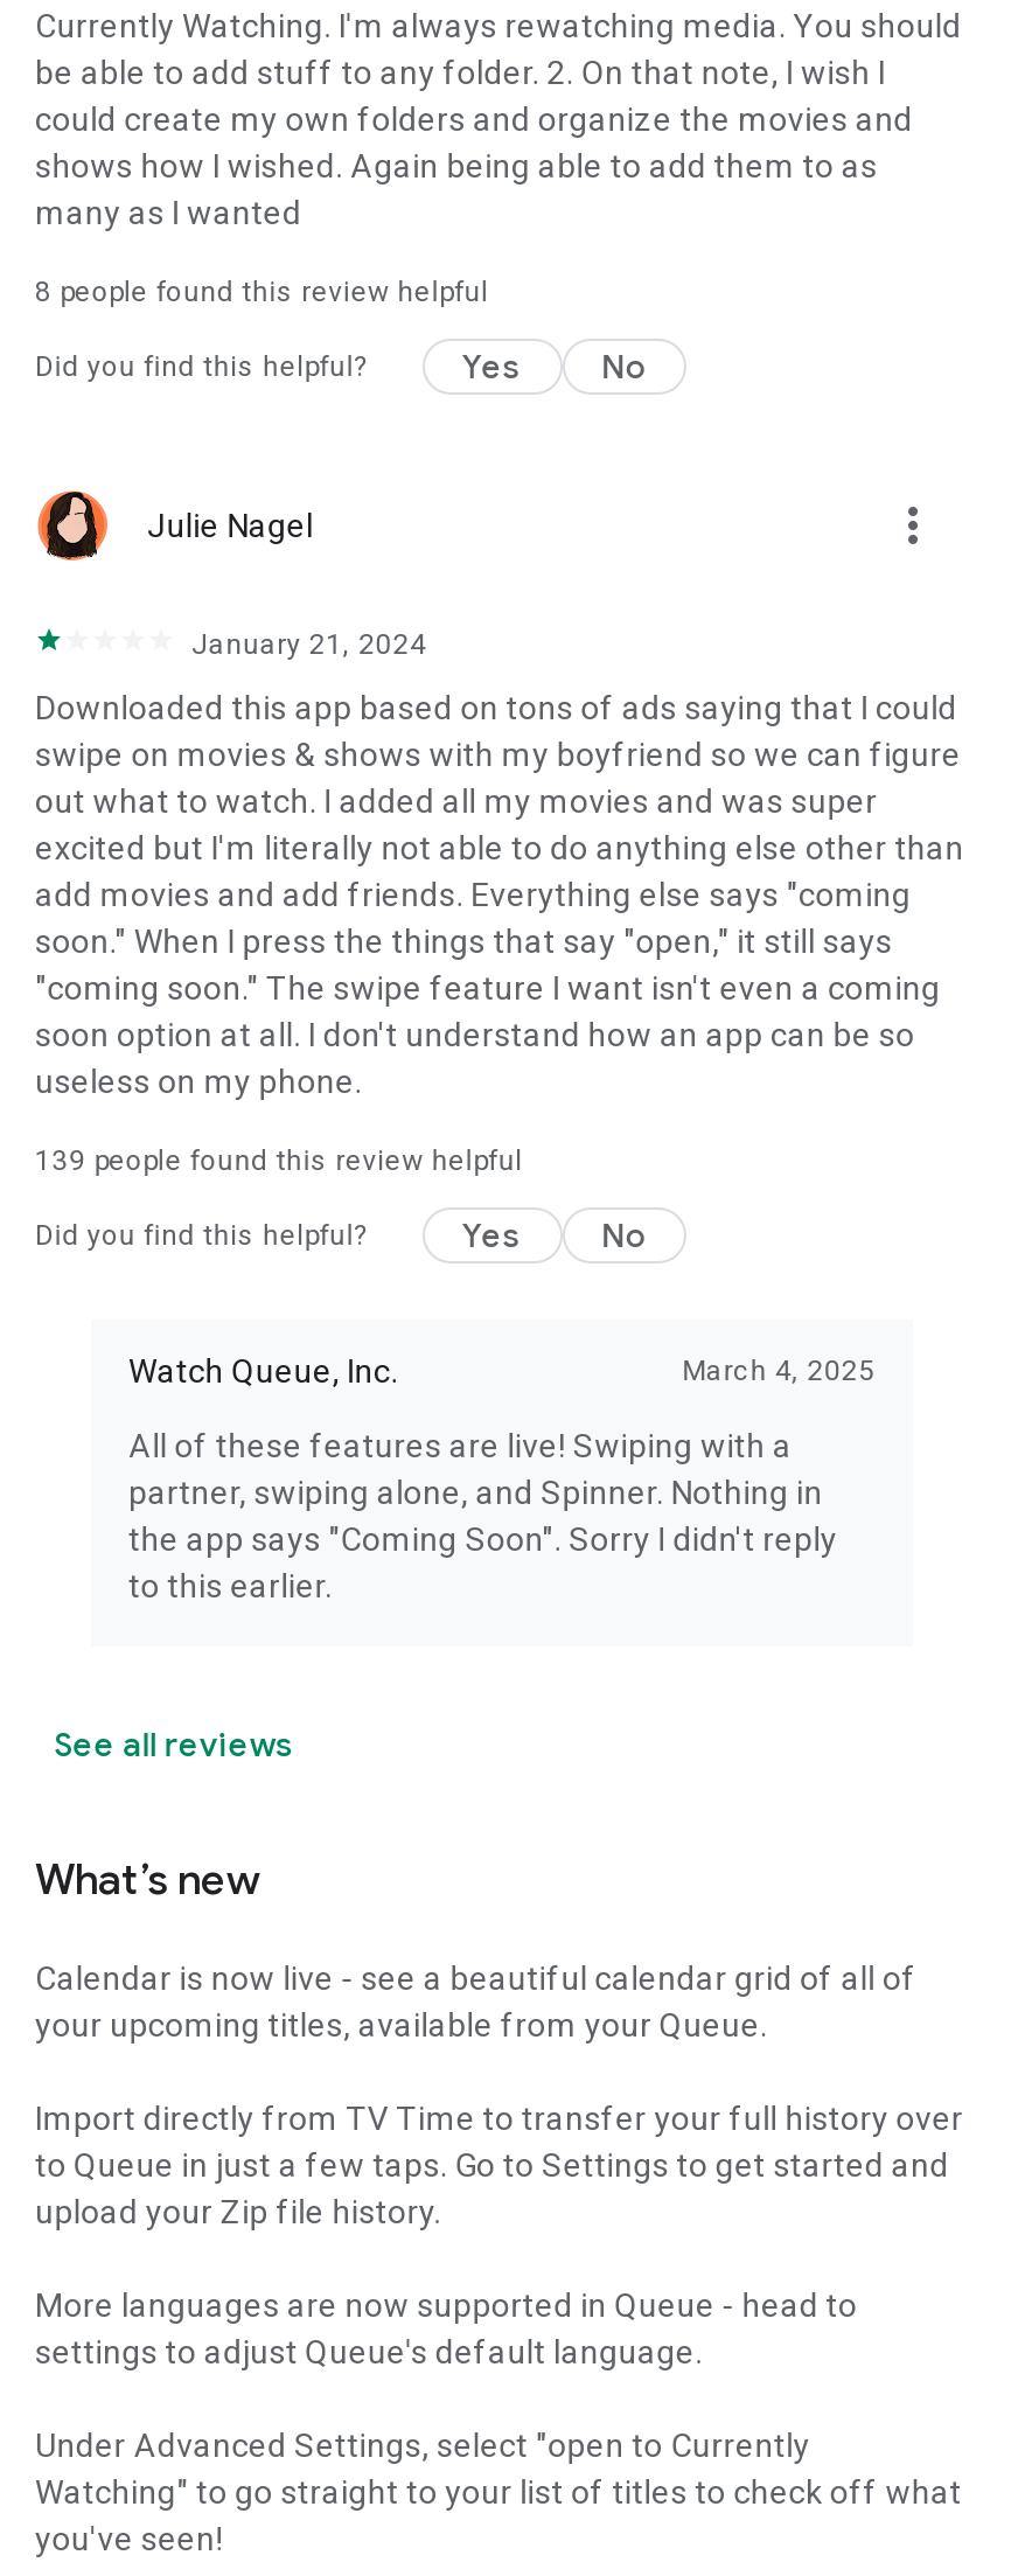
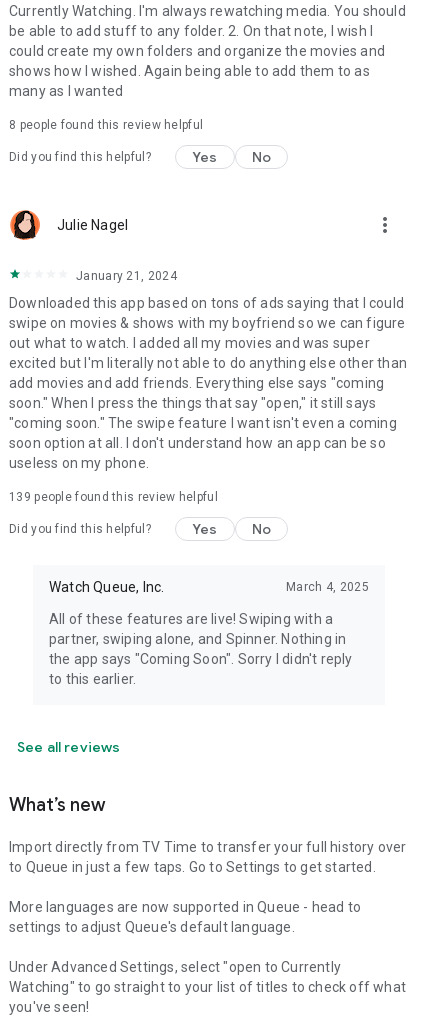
- Calendar is now live - see a beautiful calendar grid of all of
- your upcoming titles, available from your Queue.

- to Queue in just a few taps. Go to Settings to get started and
- upload your Zip file history.
+ to Queue in just a few taps. Go to Settings to get started.
